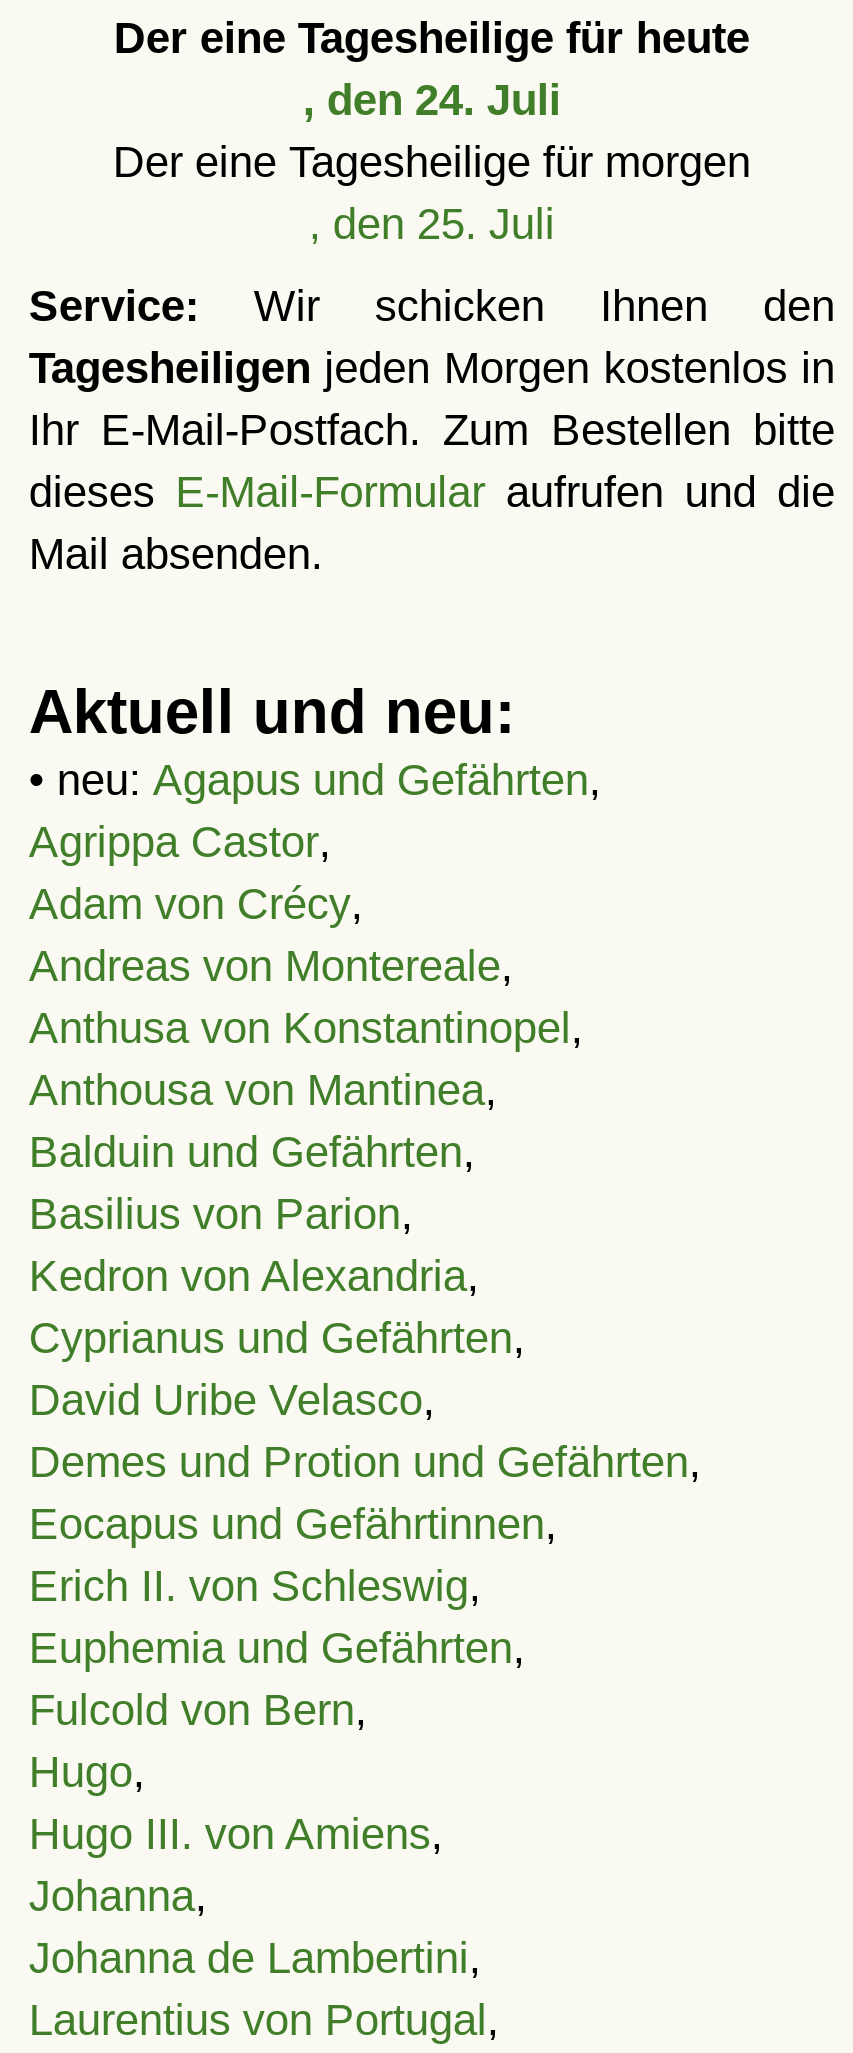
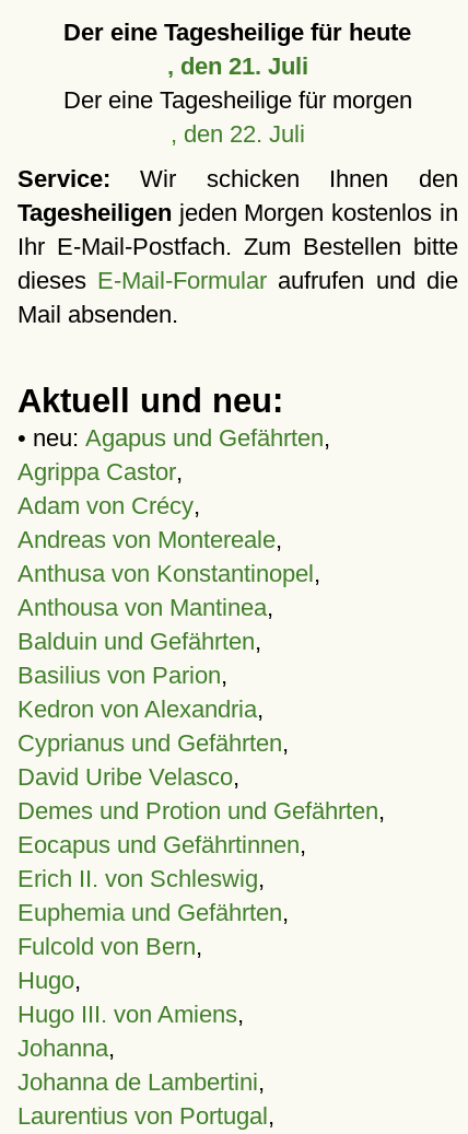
- , den 24. Juli
+ , den 21. Juli

- , den 25. Juli
+ , den 22. Juli
